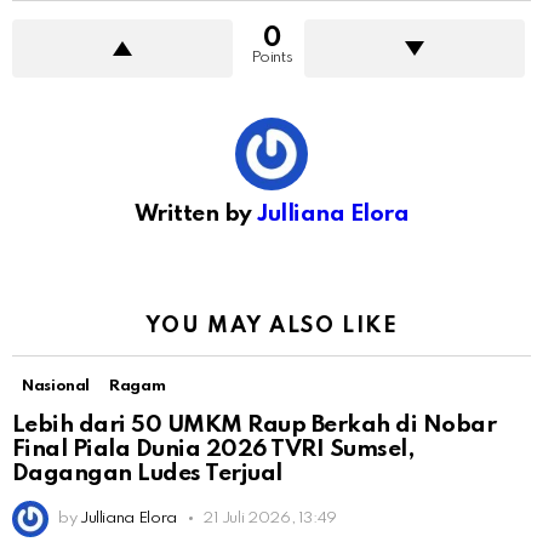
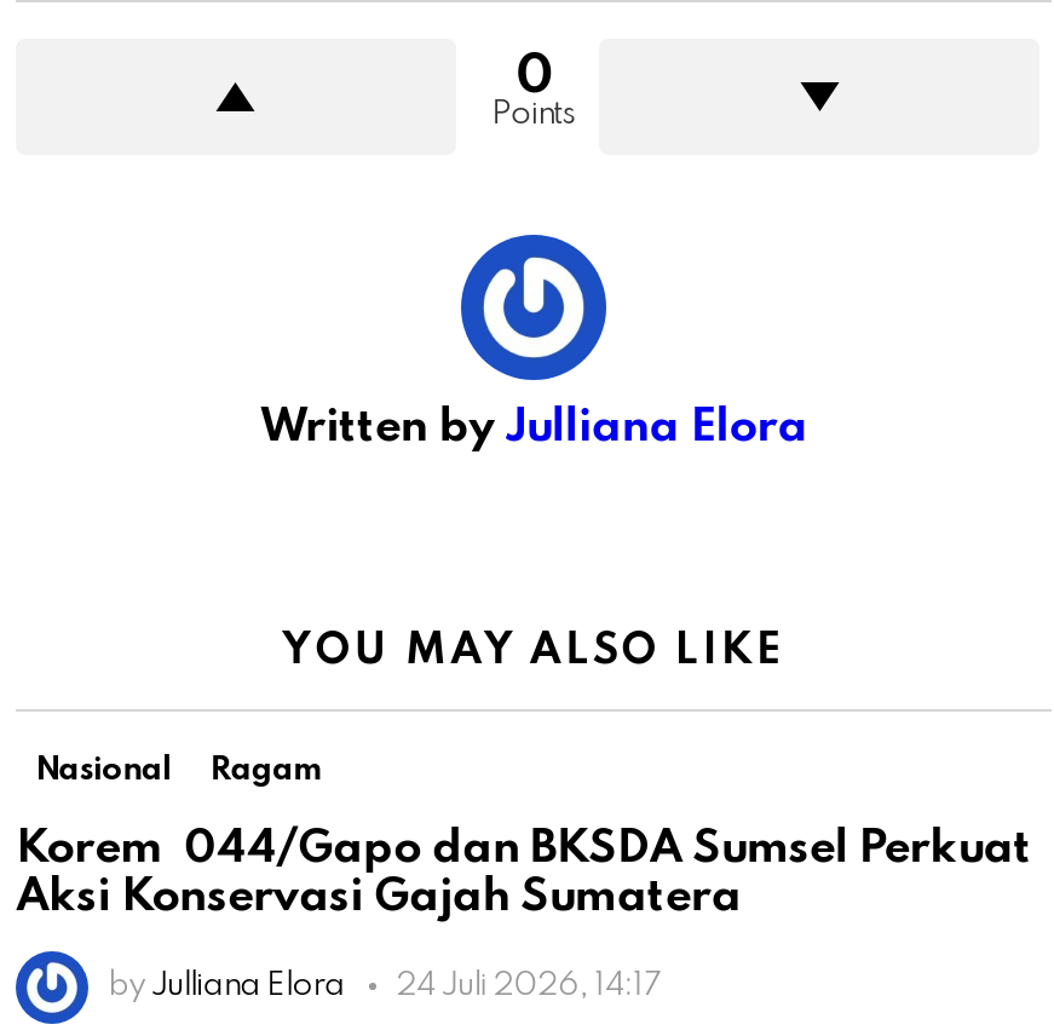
- Lebih dari 50 UMKM Raup Berkah di Nobar
- Final Piala Dunia 2026 TVRI Sumsel,
- Dagangan Ludes Terjual
+ Korem 044/Gapo dan BKSDA Sumsel Perkuat
+ Aksi Konservasi Gajah Sumatera

- by Julliana Elora 21 Juli 2026, 13:49
+ by Julliana Elora 24 Juli 2026, 14:17
